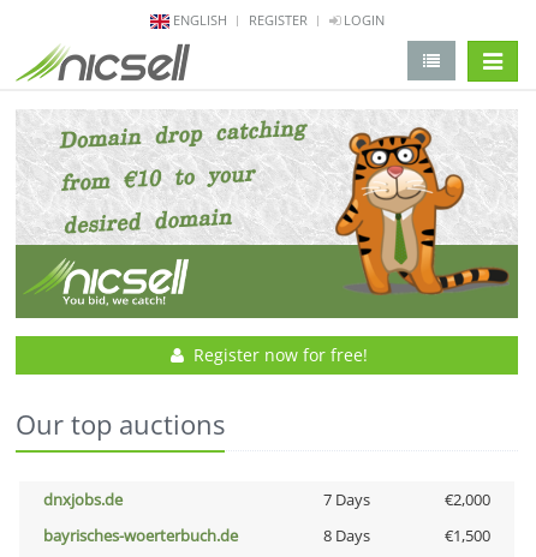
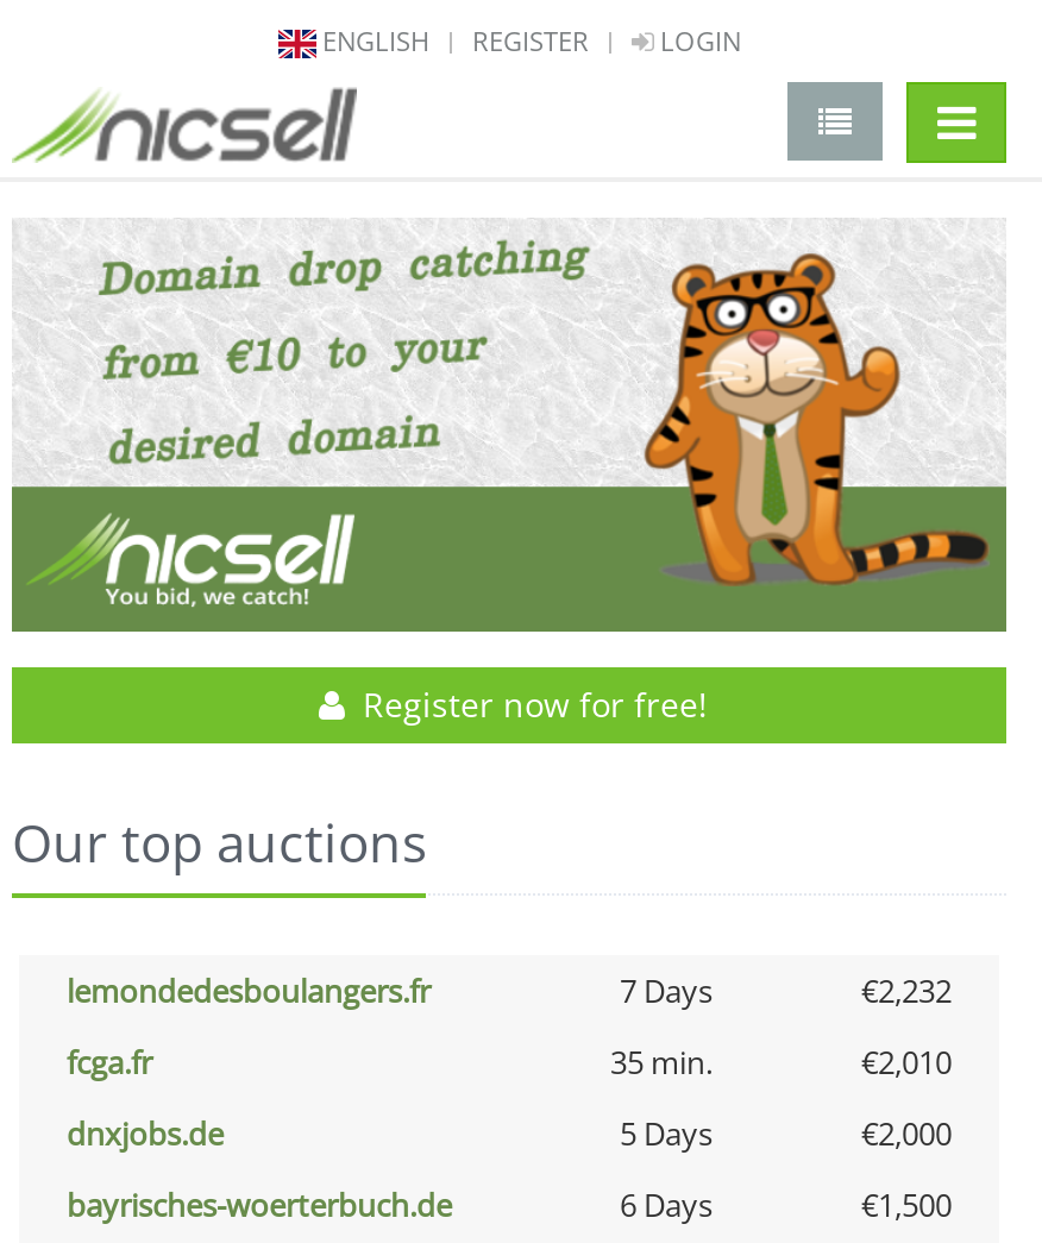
+ lemondedesboulangers.fr
+ 7 Days
+ €2,232
+ fcga.fr
+ 35 min.
+ €2,010

- 7 Days
+ 5 Days

- 8 Days
+ 6 Days
